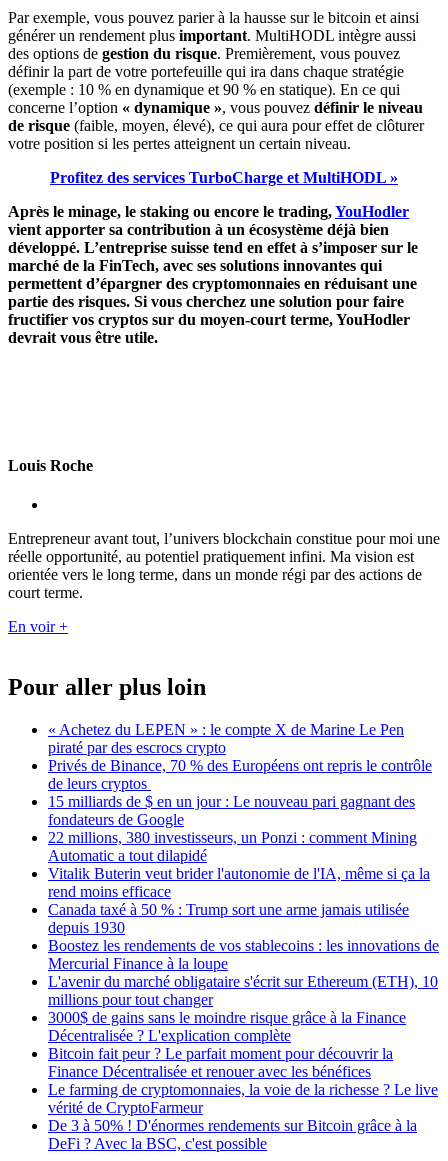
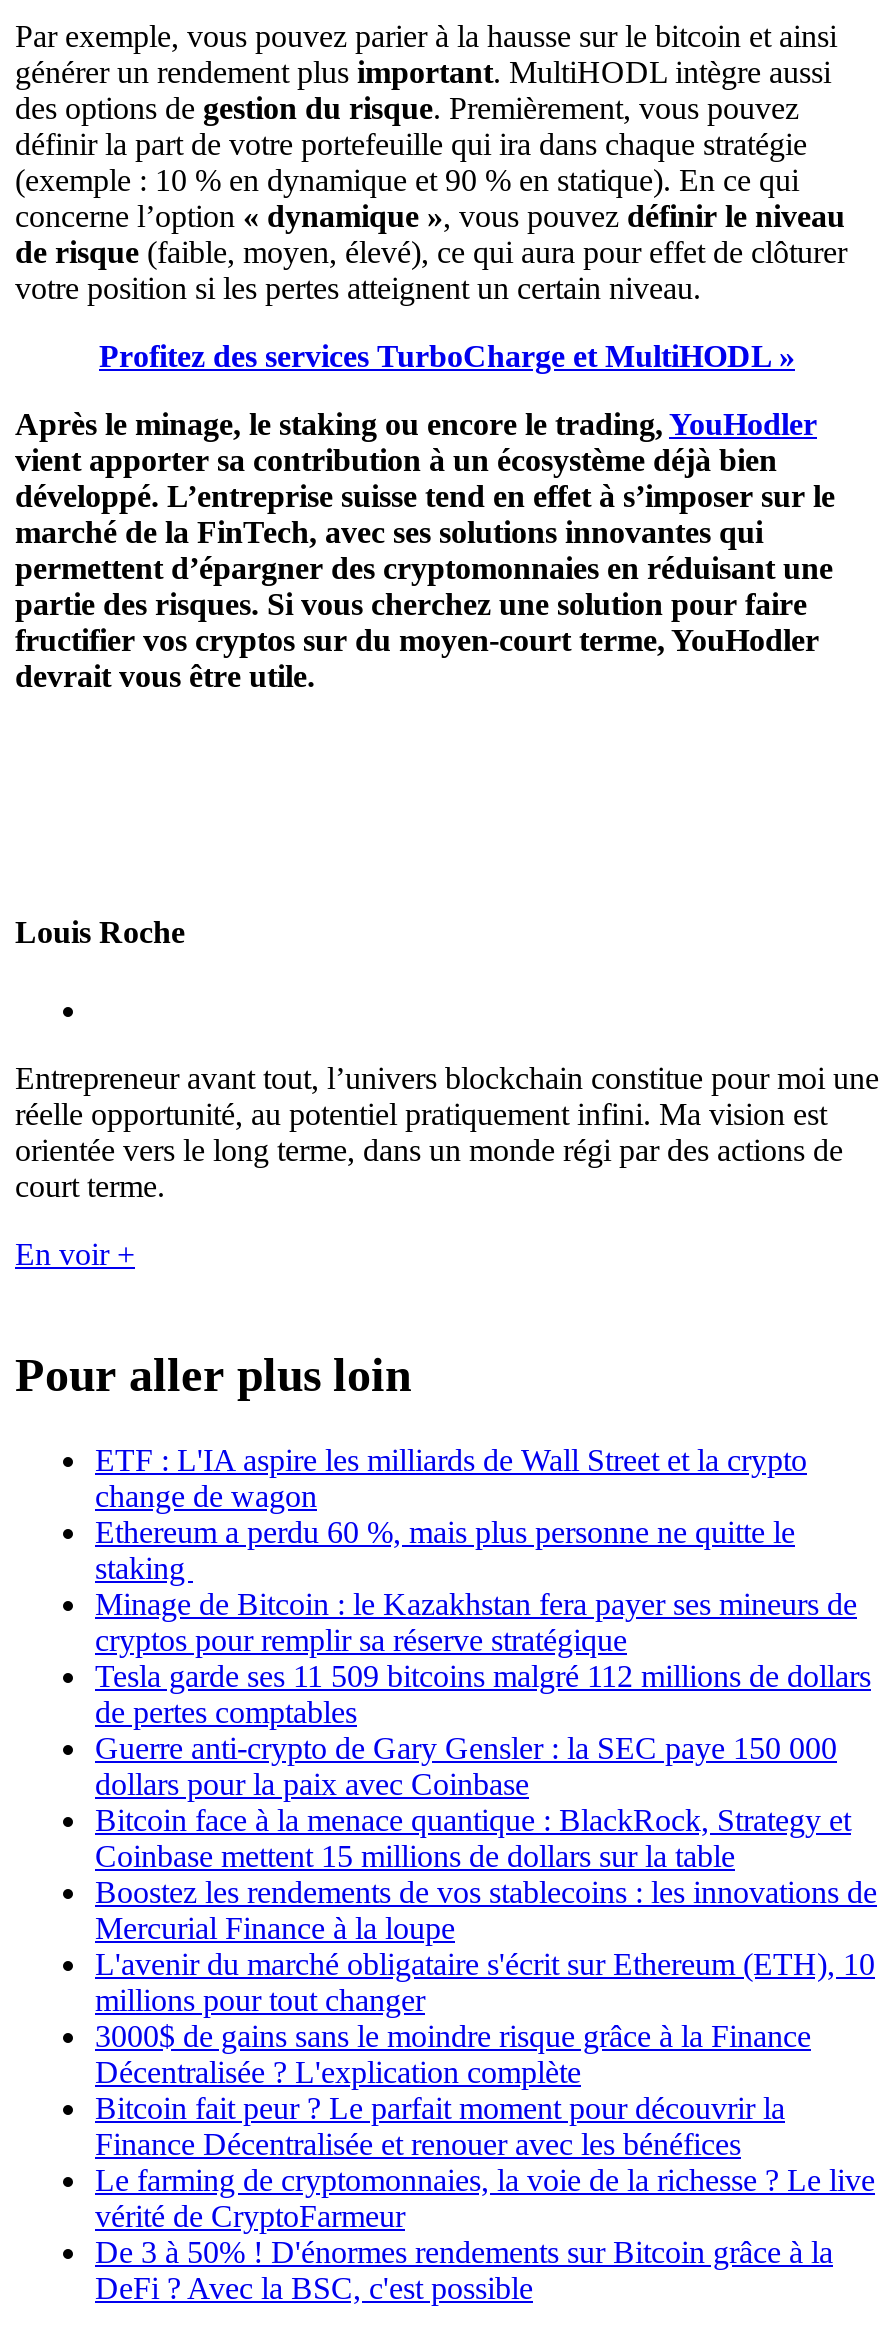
- « Achetez du LEPEN » : le compte X de Marine Le Pen
- piraté par des escrocs crypto
- Privés de Binance, 70 % des Européens ont repris le contrôle
- de leurs cryptos
- 15 milliards de $ en un jour : Le nouveau pari gagnant des
- fondateurs de Google
- 22 millions, 380 investisseurs, un Ponzi : comment Mining
- Automatic a tout dilapidé
- Vitalik Buterin veut brider l'autonomie de l'IA, même si ça la
- rend moins efficace
- Canada taxé à 50 % : Trump sort une arme jamais utilisée
- depuis 1930
+ ETF : L'IA aspire les milliards de Wall Street et la crypto
+ change de wagon
+ Ethereum a perdu 60 %, mais plus personne ne quitte le
+ staking
+ Minage de Bitcoin : le Kazakhstan fera payer ses mineurs de
+ cryptos pour remplir sa réserve stratégique
+ Tesla garde ses 11 509 bitcoins malgré 112 millions de dollars
+ de pertes comptables
+ Guerre anti-crypto de Gary Gensler : la SEC paye 150 000
+ dollars pour la paix avec Coinbase
+ Bitcoin face à la menace quantique : BlackRock, Strategy et
+ Coinbase mettent 15 millions de dollars sur la table
